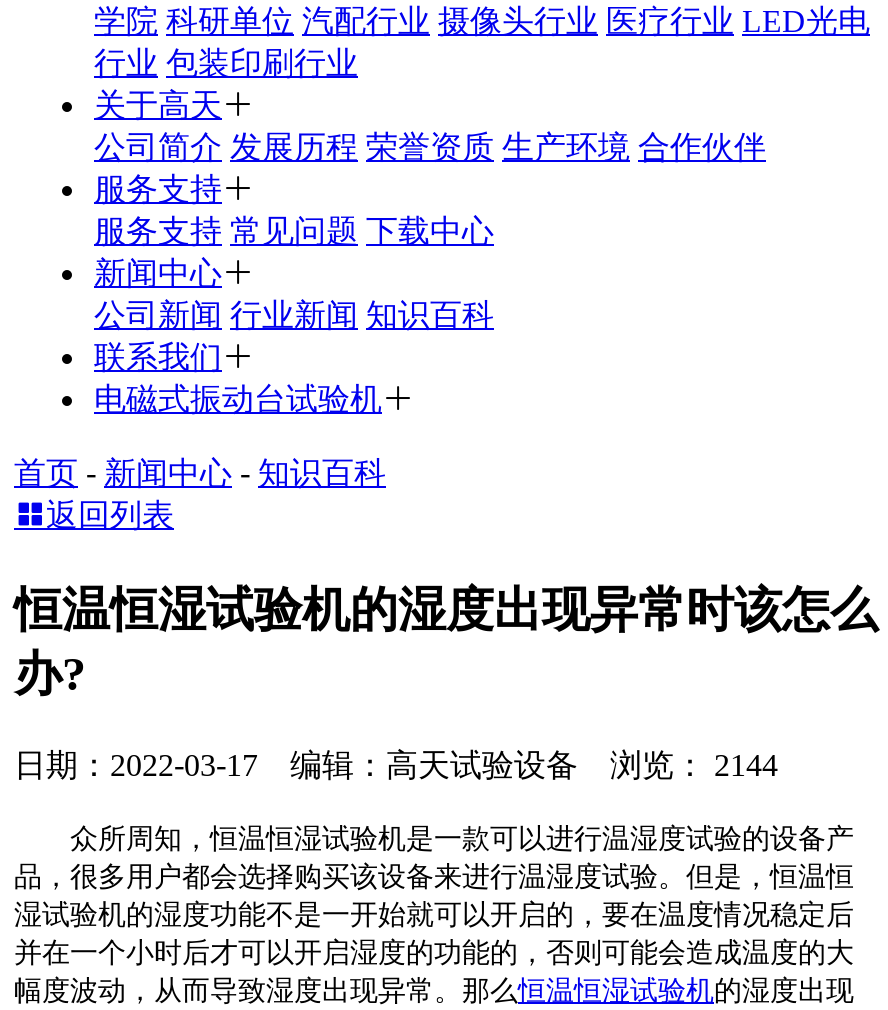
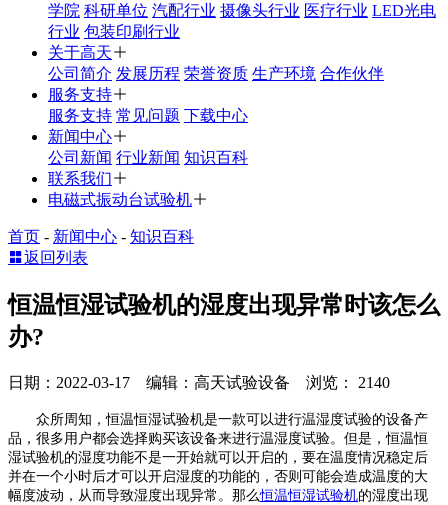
- 日期：2022-03-17 编辑：高天试验设备 浏览：2144
+ 日期：2022-03-17 编辑：高天试验设备 浏览：2140
